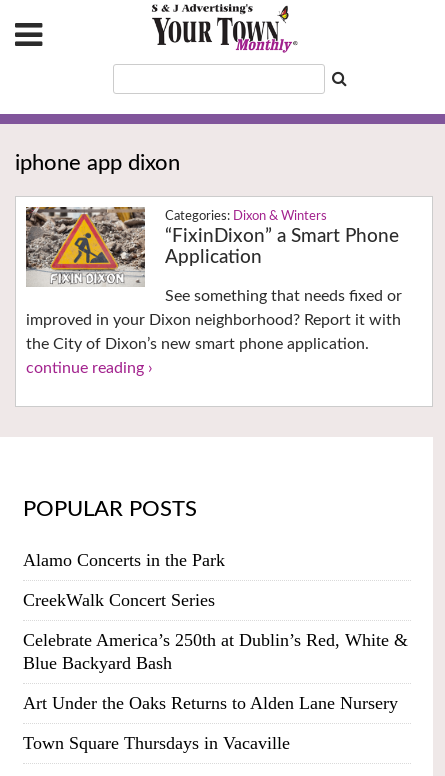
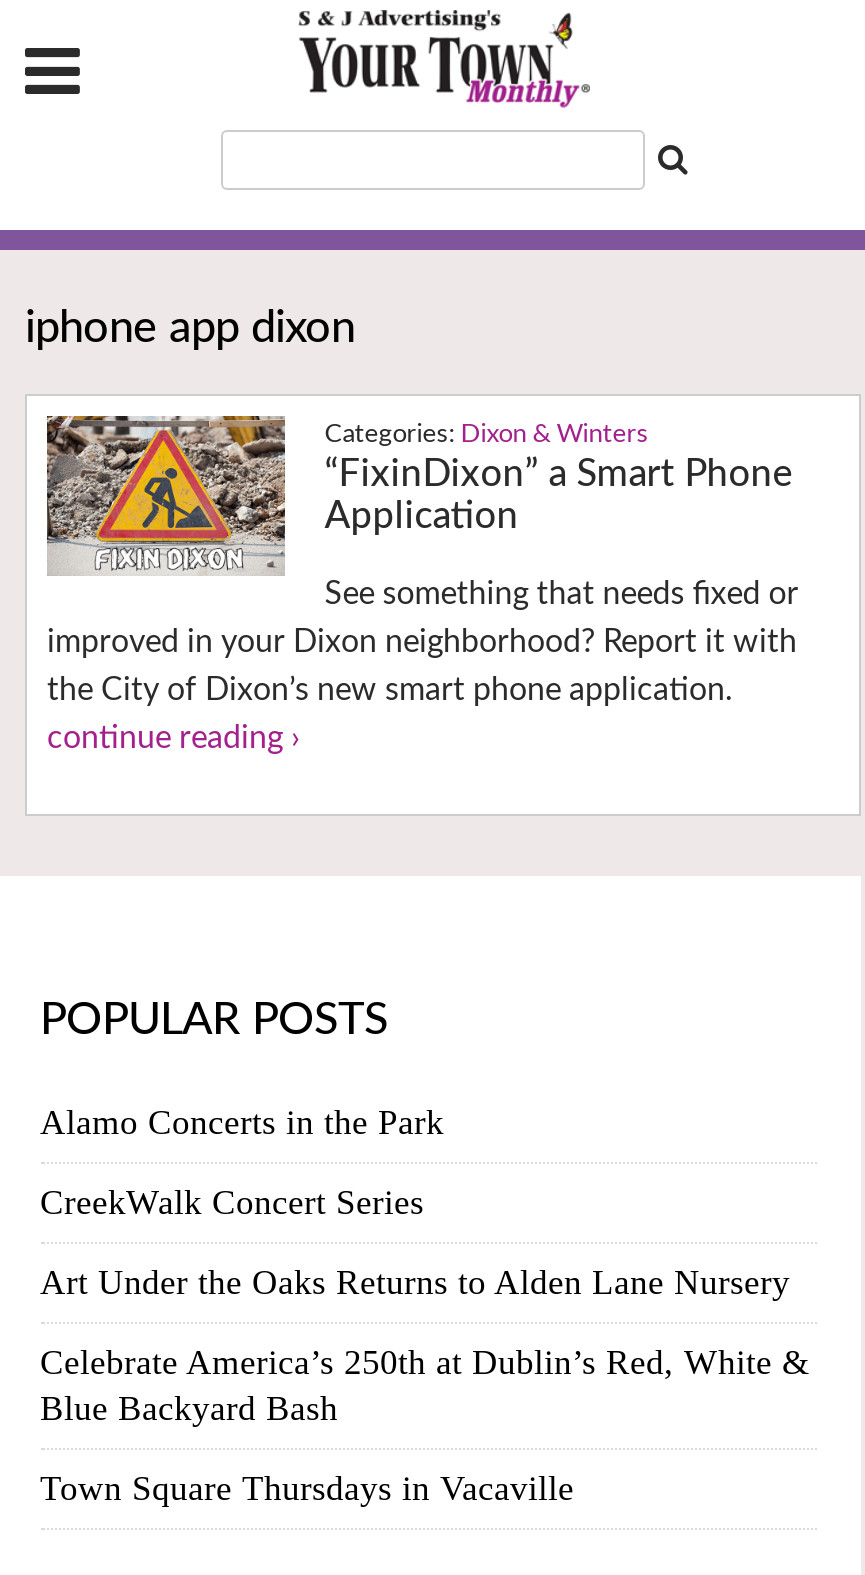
moved down: Celebrate America’s 250th at Dublin’s Red, White & | Blue Backyard Bash

moved up: Art Under the Oaks Returns to Alden Lane Nursery
